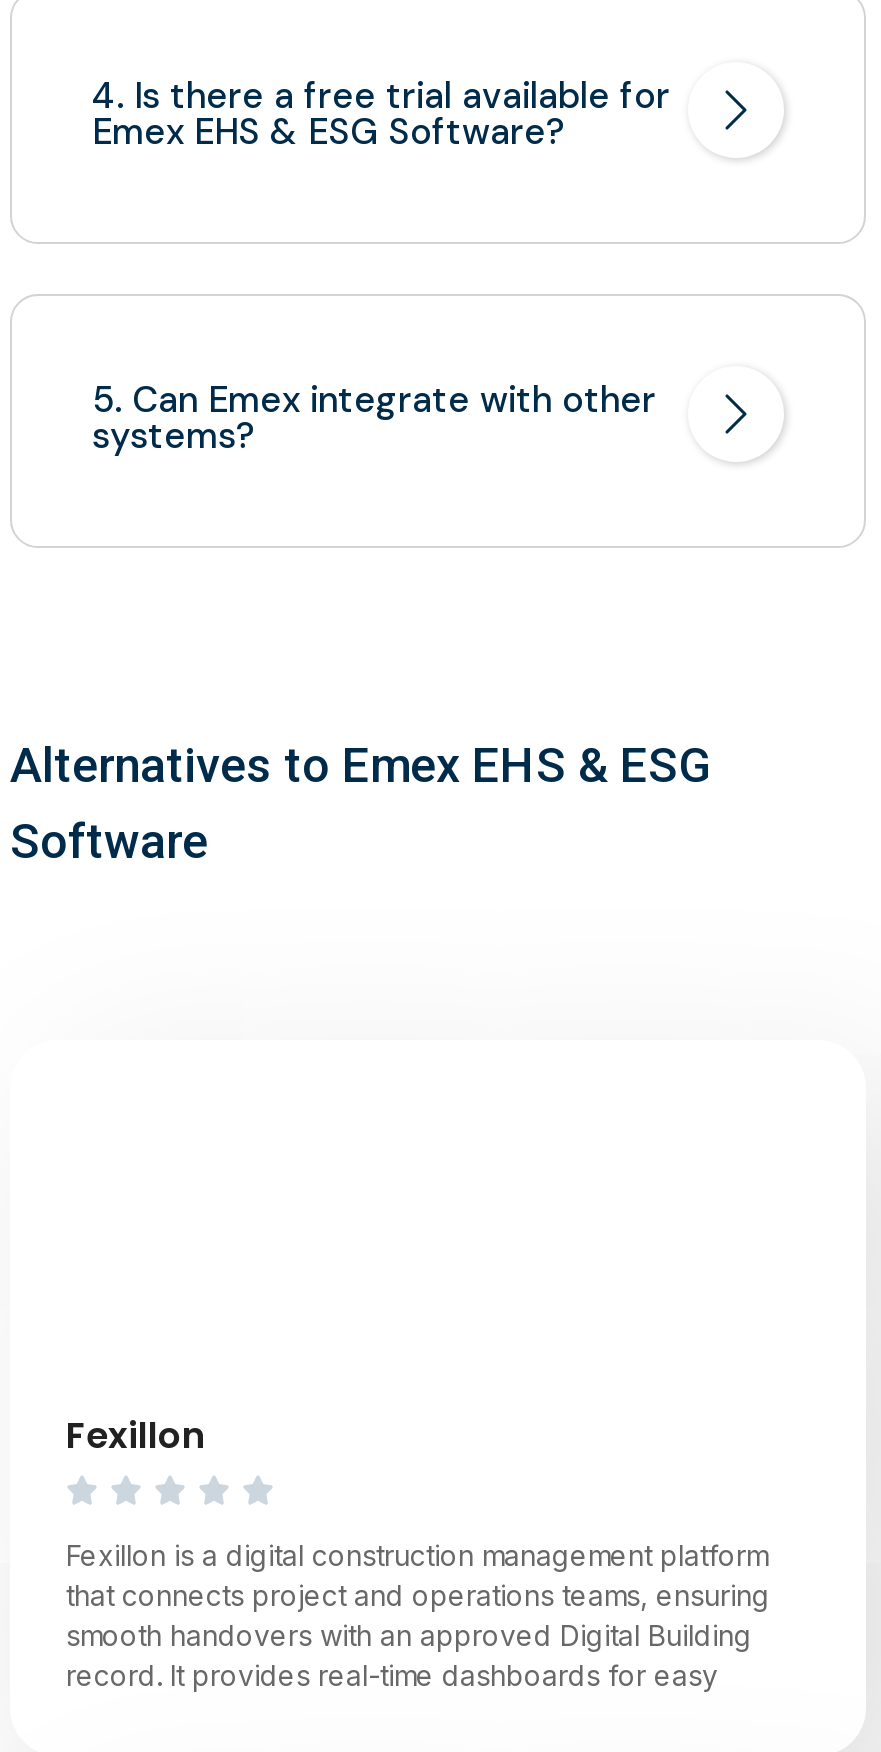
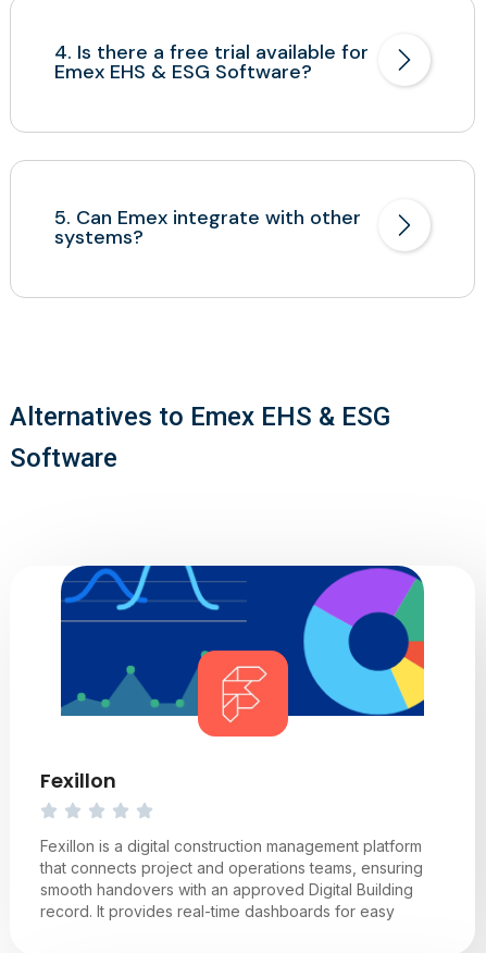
+ [image]
